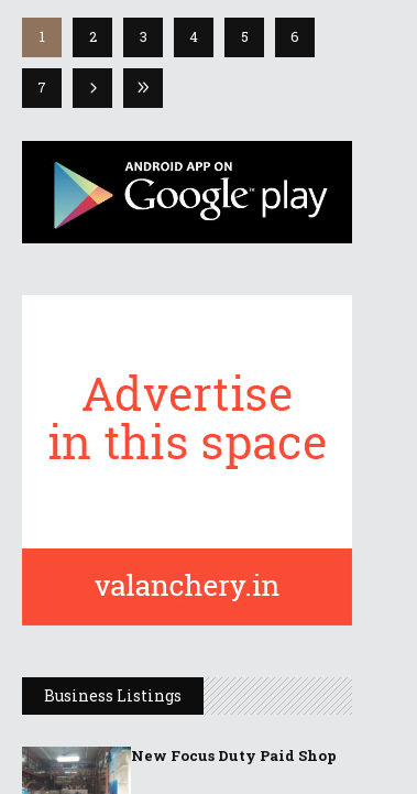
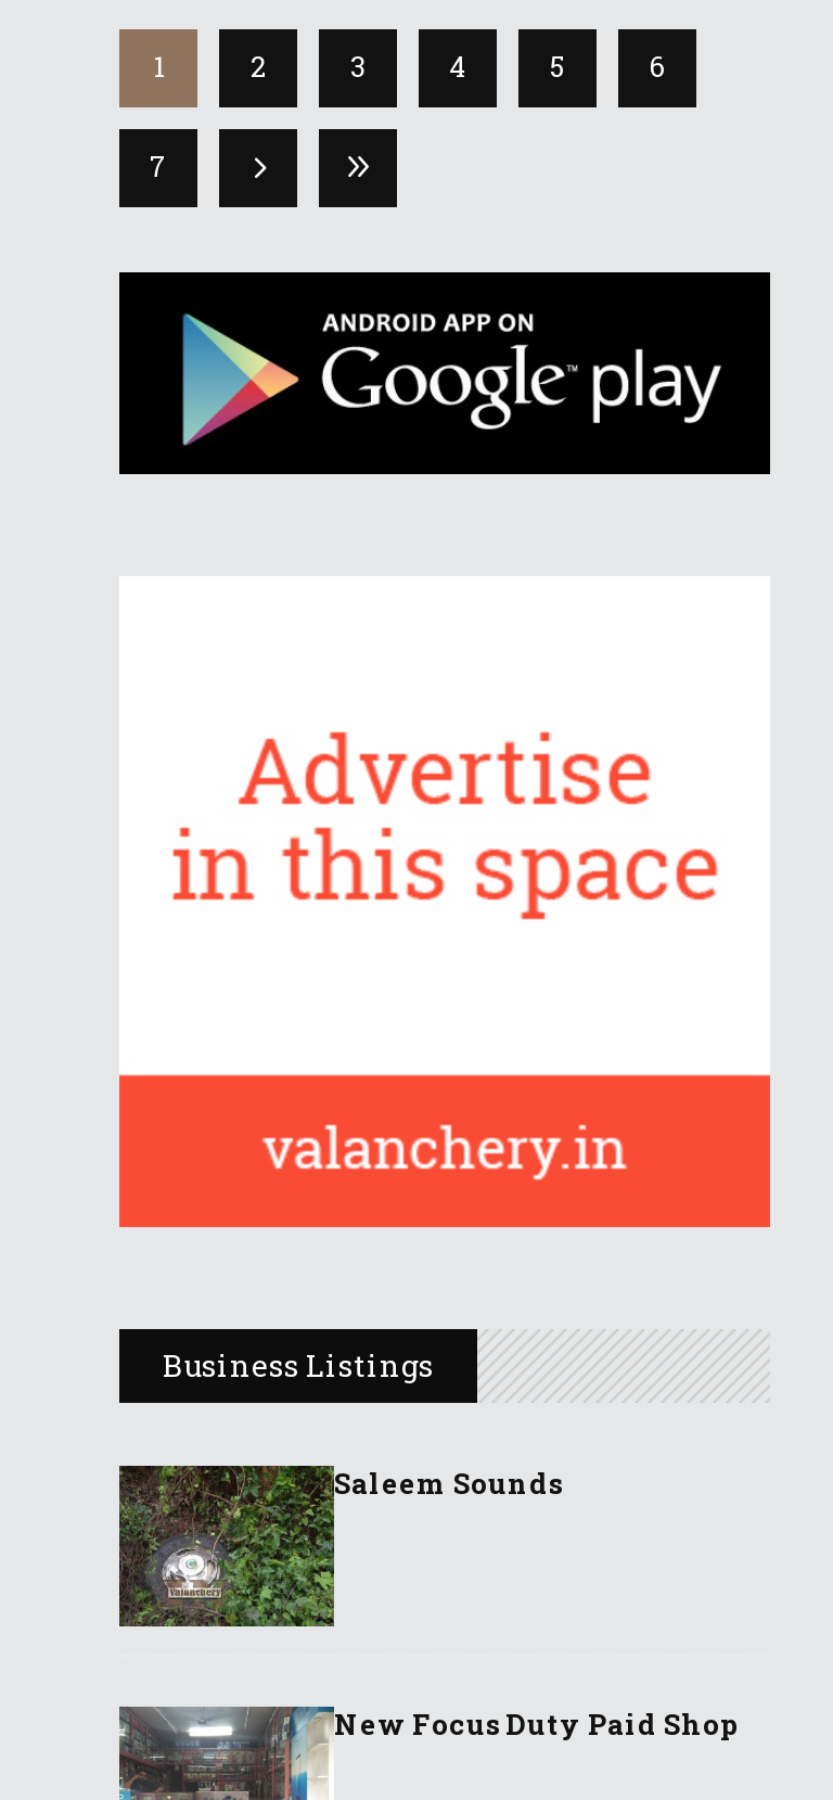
+ [image]
+ Saleem Sounds
